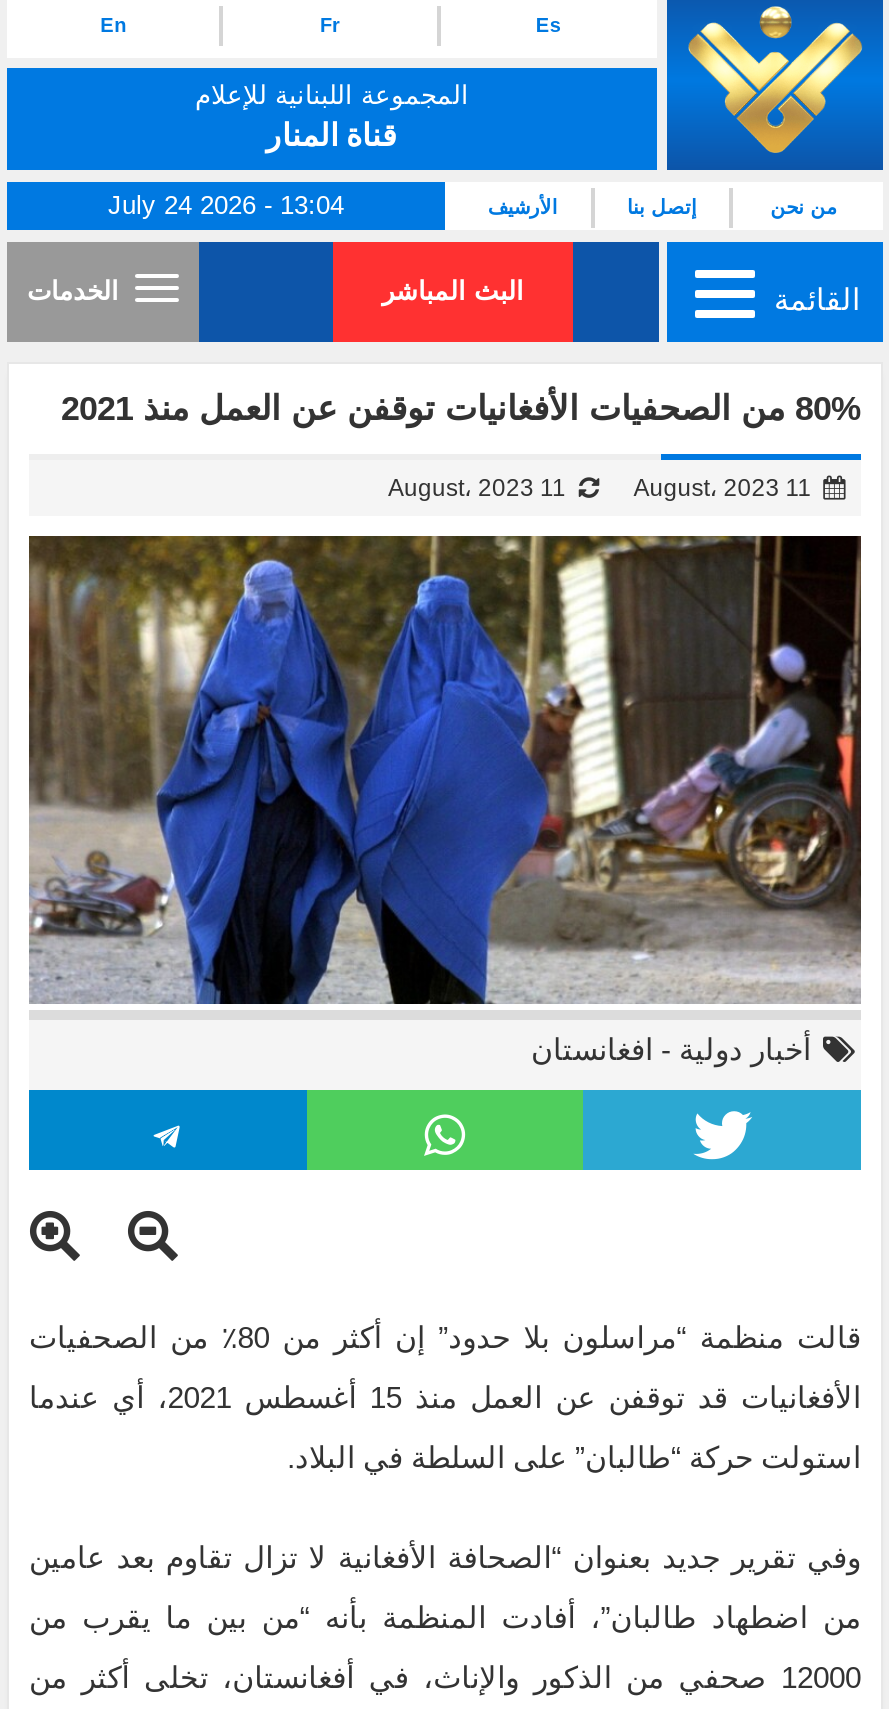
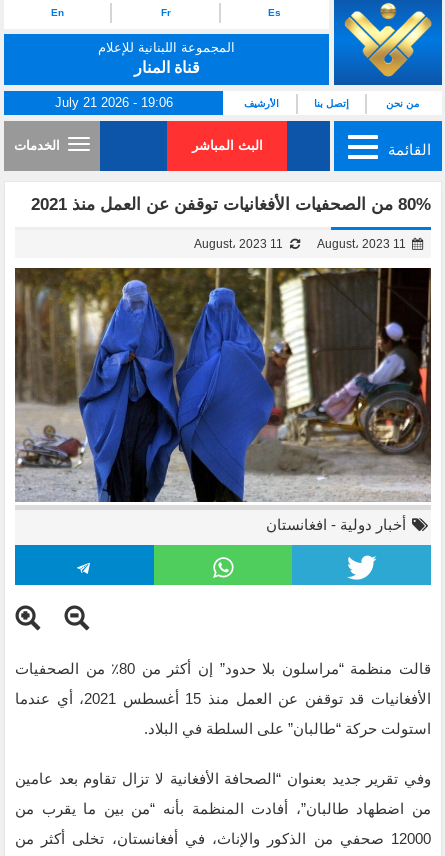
- July 24 2026 - 13:04
+ July 21 2026 - 19:06
